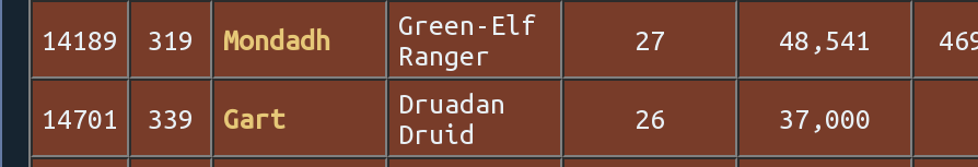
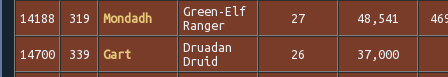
- 14189 319 Mondadh
+ 14188 319 Mondadh

- 14701 339 Gart
+ 14700 339 Gart
